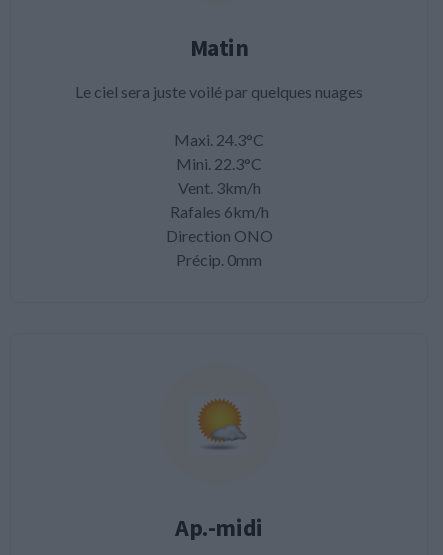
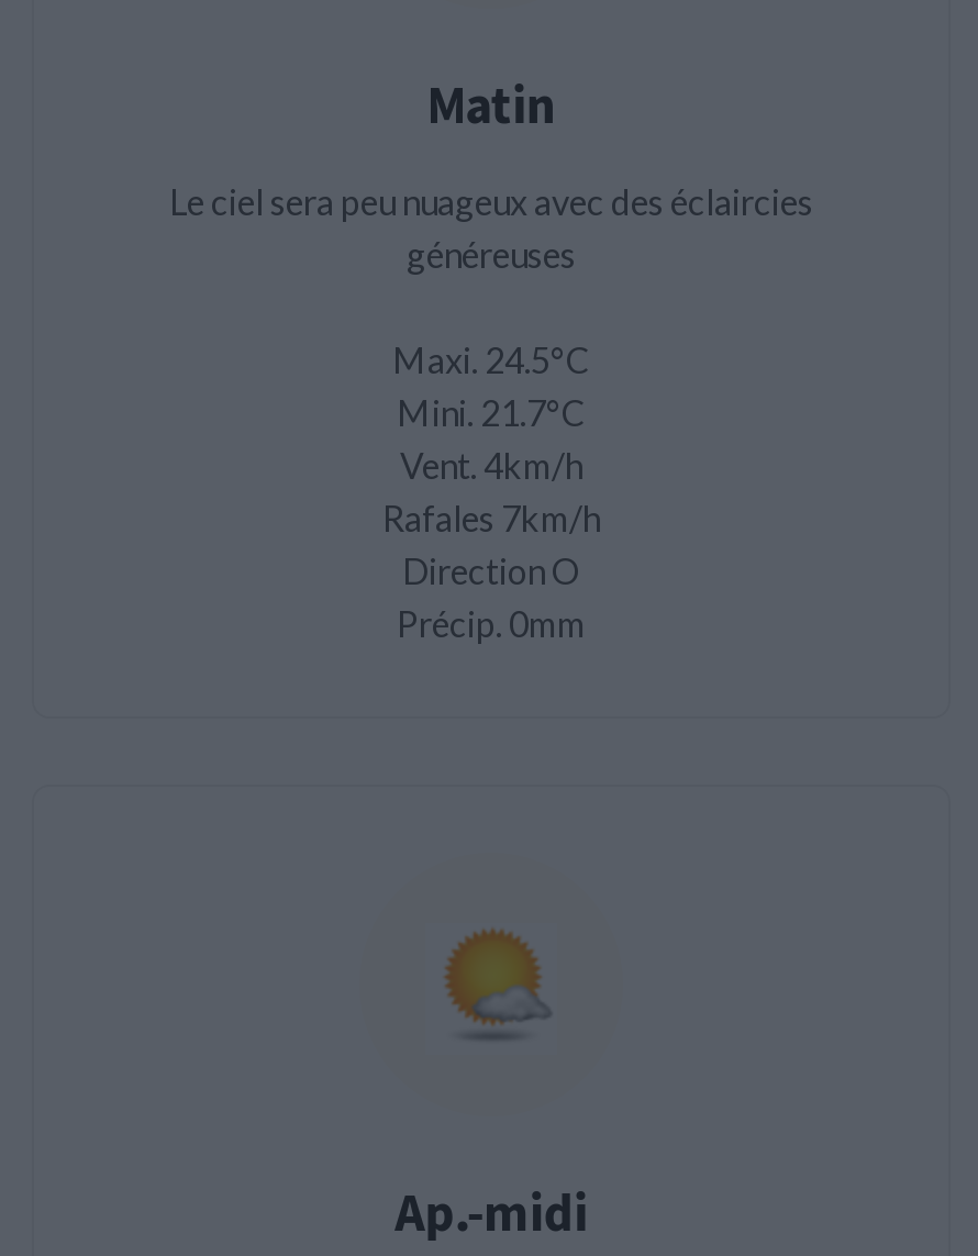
- Le ciel sera juste voilé par quelques nuages
+ Le ciel sera peu nuageux avec des éclaircies
+ généreuses

- Maxi. 24.3°C
- Mini. 22.3°C
- Vent. 3km/h
- Rafales 6km/h
- Direction ONO
+ Maxi. 24.5°C
+ Mini. 21.7°C
+ Vent. 4km/h
+ Rafales 7km/h
+ Direction O
